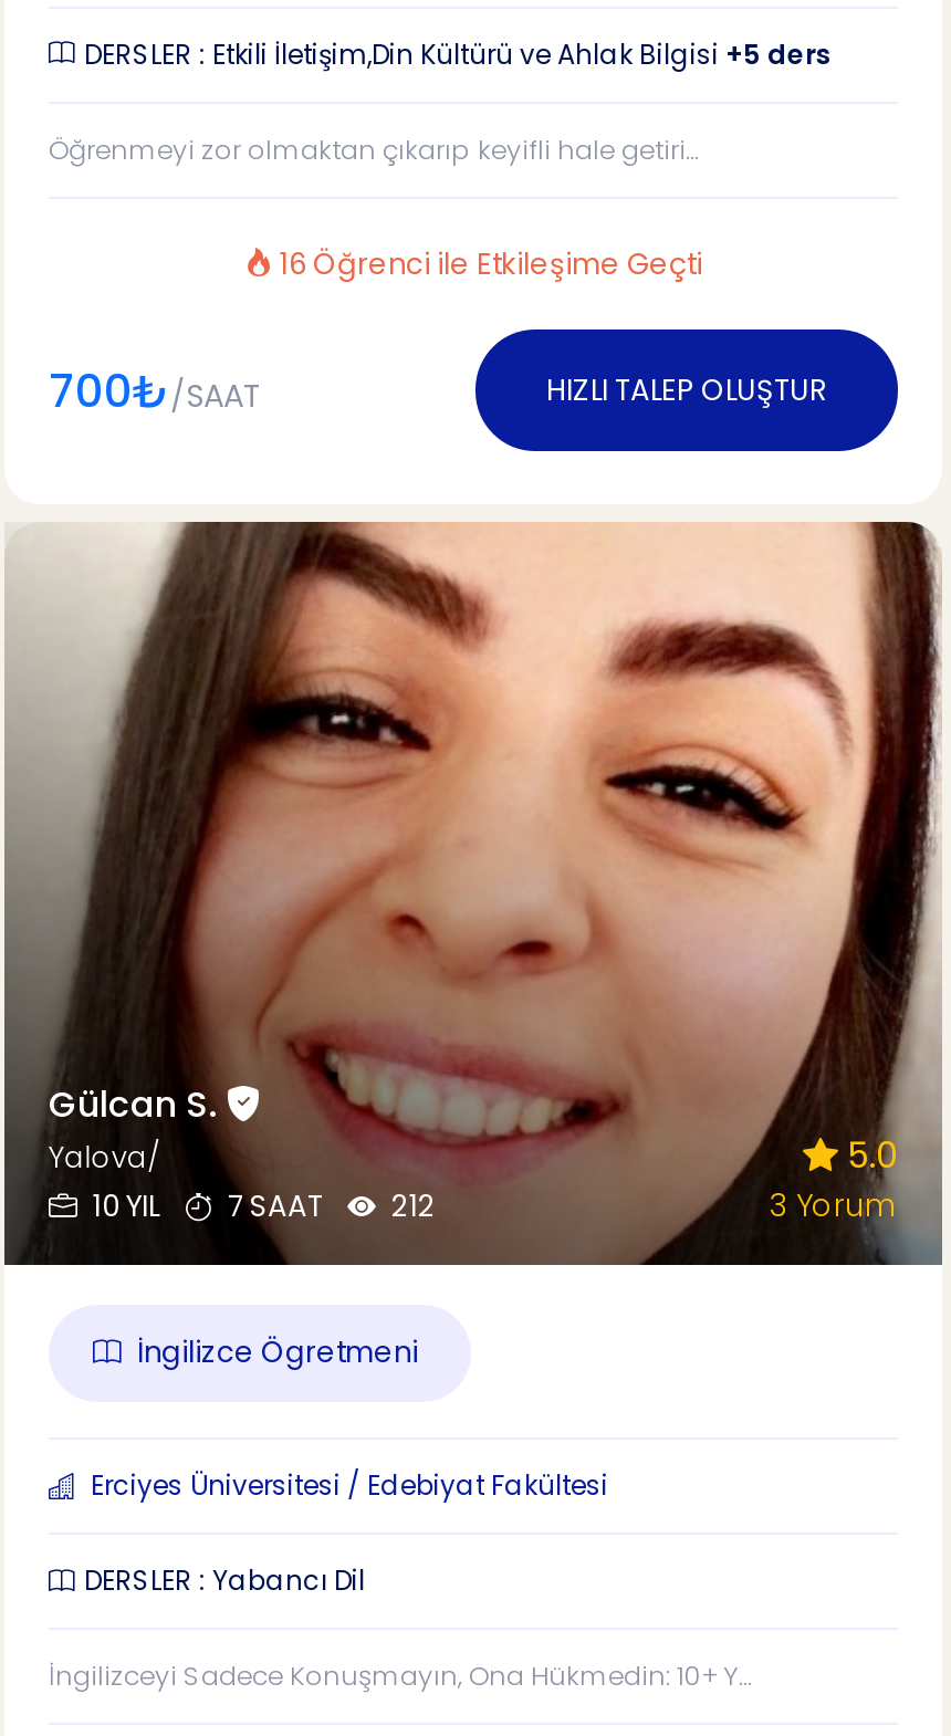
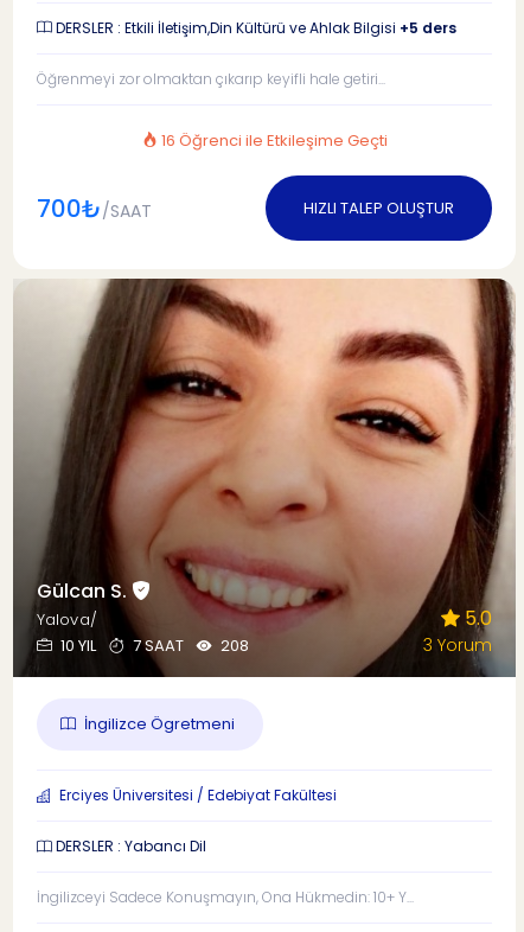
- 10 YIL 7 SAAT 212
+ 10 YIL 7 SAAT 208
